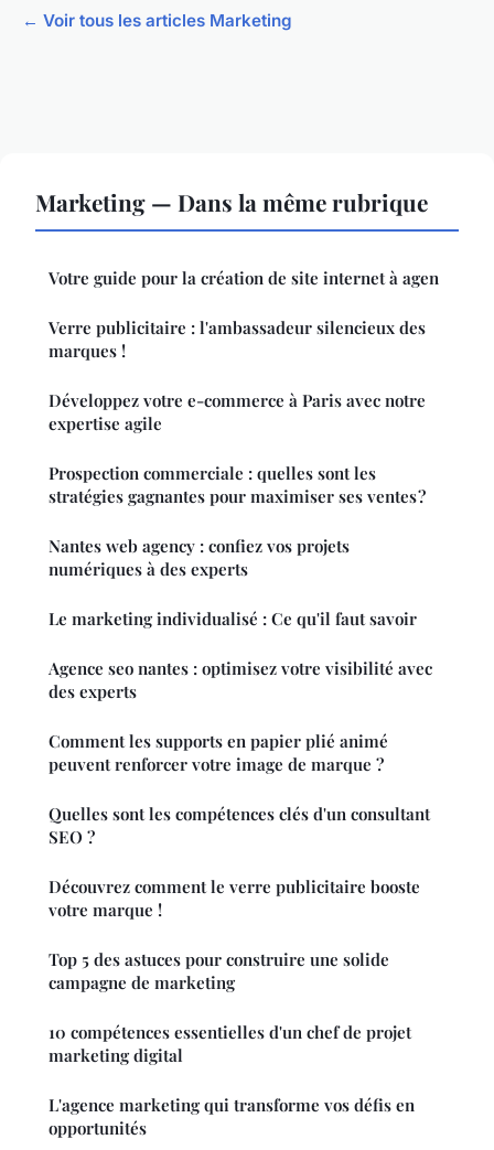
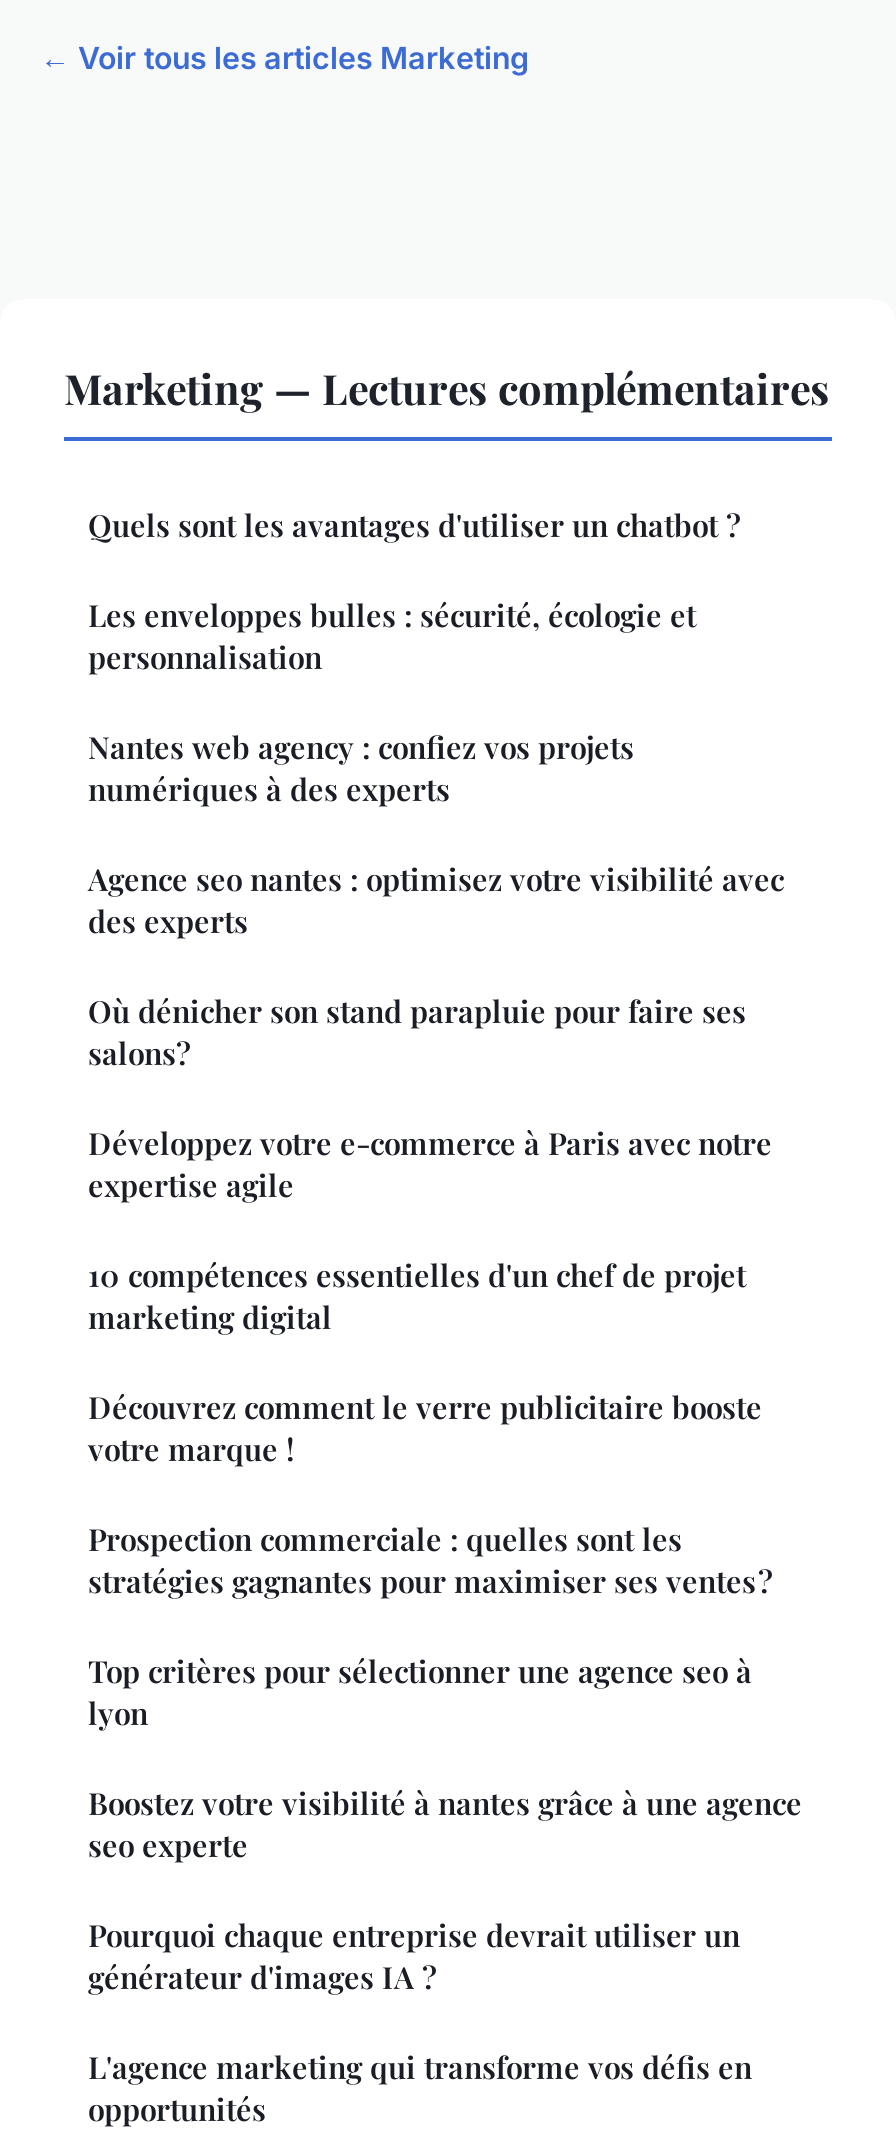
- Marketing — Dans la même rubrique
- Votre guide pour la création de site internet à agen
- Verre publicitaire : l'ambassadeur silencieux des
- marques !
+ Marketing — Lectures complémentaires
+ Quels sont les avantages d'utiliser un chatbot ?
+ Les enveloppes bulles : sécurité, écologie et
+ personnalisation
+ Où dénicher son stand parapluie pour faire ses
+ salons?

moved down: Développez votre e-commerce à Paris avec notre | expertise agile

moved down: Prospection commerciale : quelles sont les | stratégies gagnantes pour maximiser ses ventes ?

moved up: Nantes web agency : confiez vos projets | numériques à des experts

- Le marketing individualisé : Ce qu'il faut savoir
- Comment les supports en papier plié animé
- peuvent renforcer votre image de marque ?
- Quelles sont les compétences clés d'un consultant
- SEO ?
- Top 5 des astuces pour construire une solide
- campagne de marketing
+ Top critères pour sélectionner une agence seo à
+ lyon
+ Boostez votre visibilité à nantes grâce à une agence
+ seo experte
+ Pourquoi chaque entreprise devrait utiliser un
+ générateur d'images IA ?

moved up: Agence seo nantes : optimisez votre visibilité avec | des experts

moved up: Découvrez comment le verre publicitaire booste | votre marque !

moved up: 10 compétences essentielles d'un chef de projet | marketing digital
